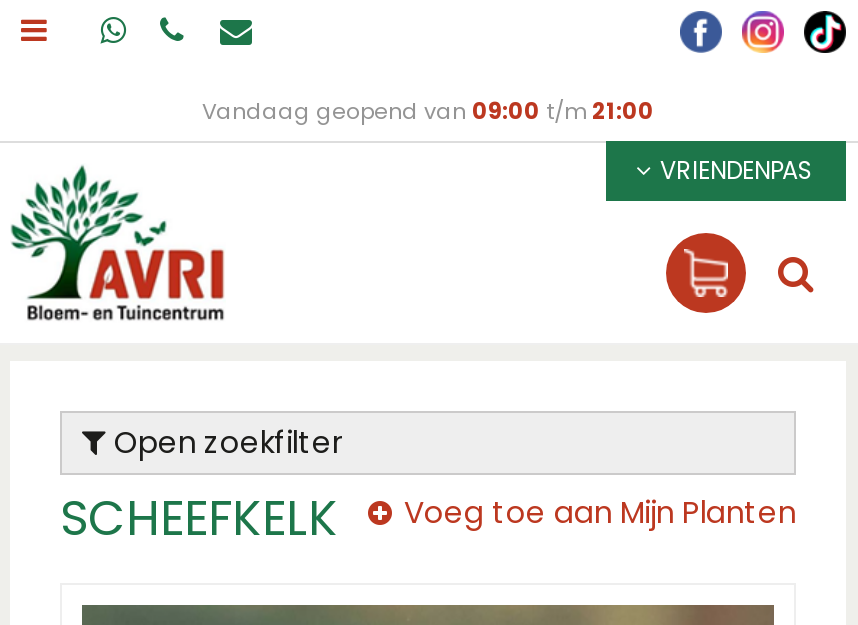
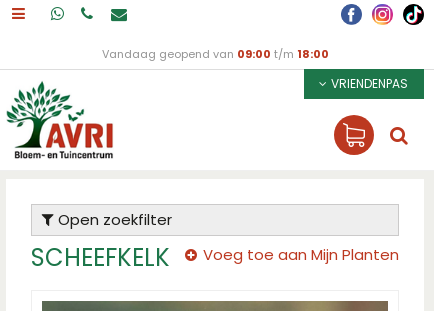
- Vandaag geopend van 09:00 t/m 21:00
+ Vandaag geopend van 09:00 t/m 18:00
